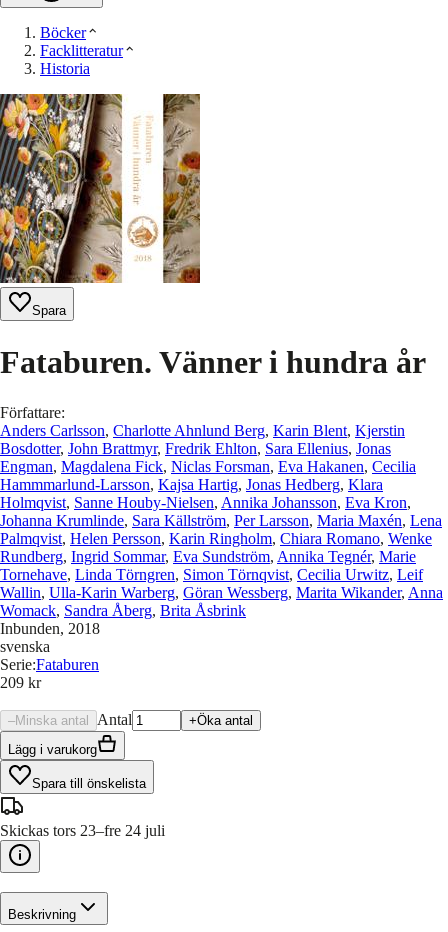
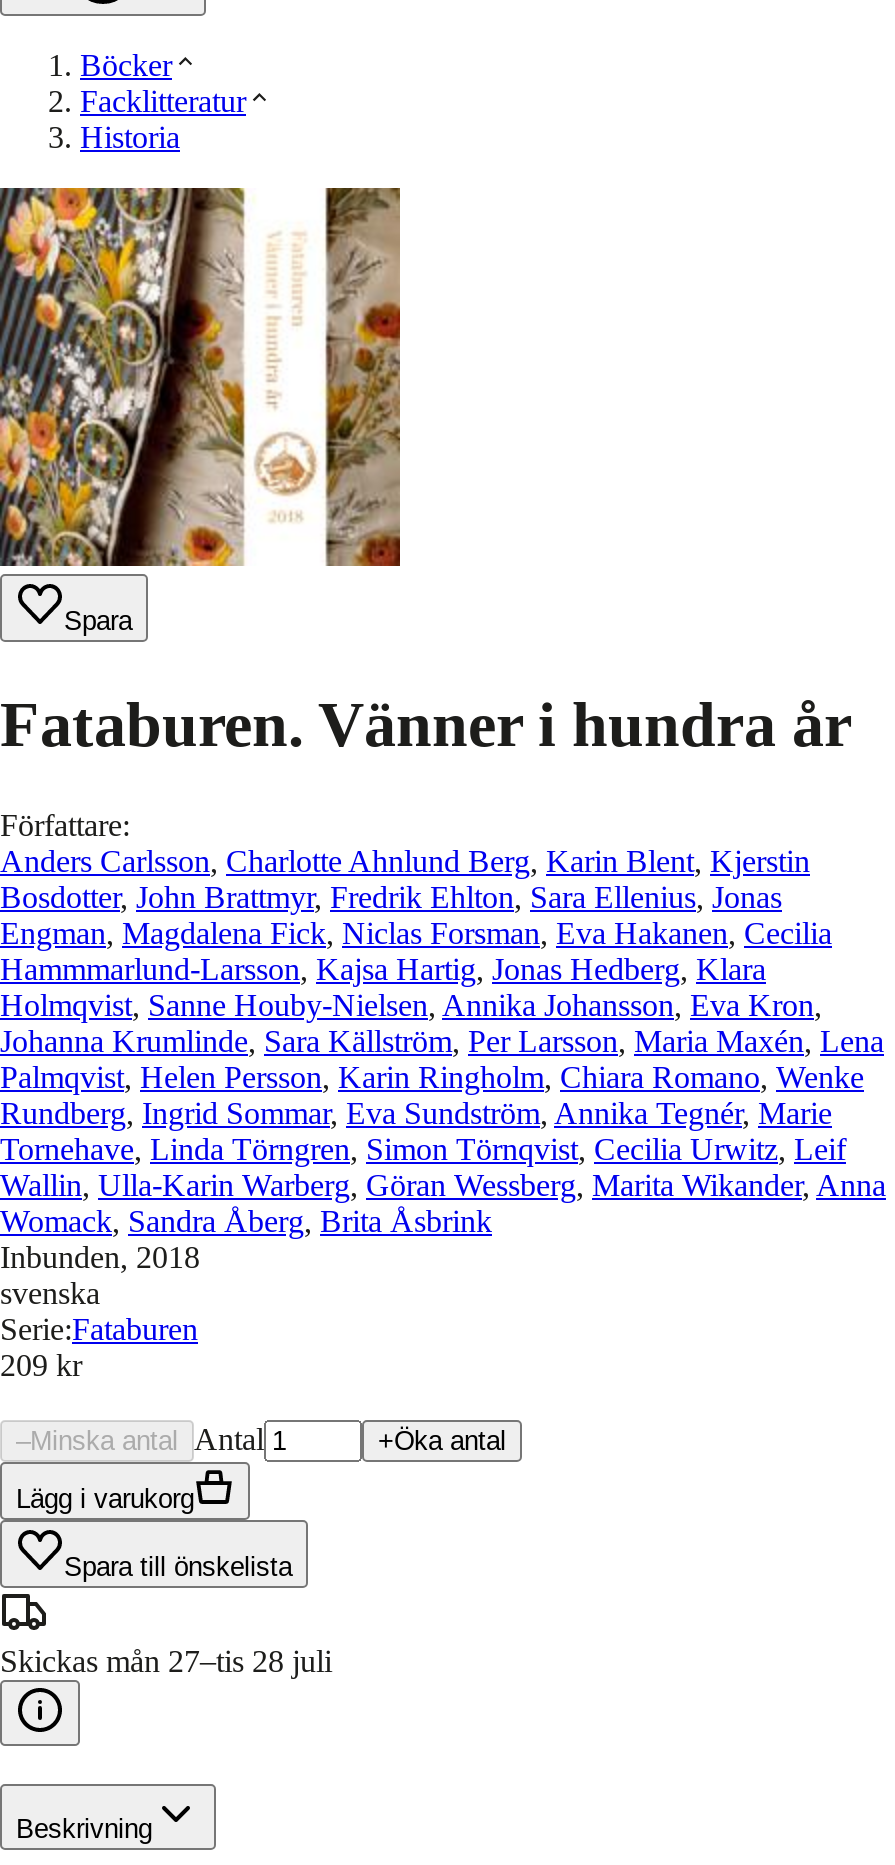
- Skickas tors 23–fre 24 juli
+ Skickas mån 27–tis 28 juli
